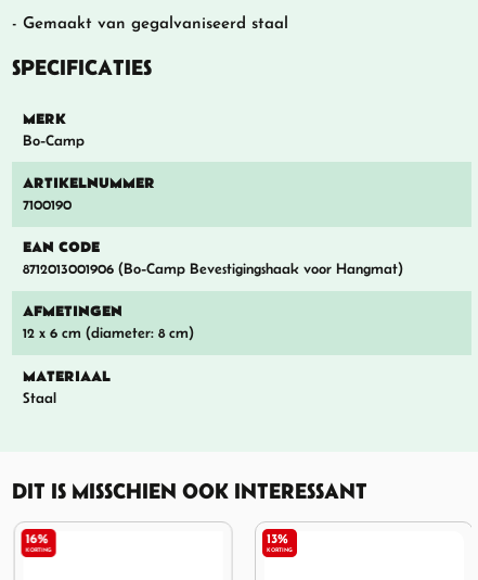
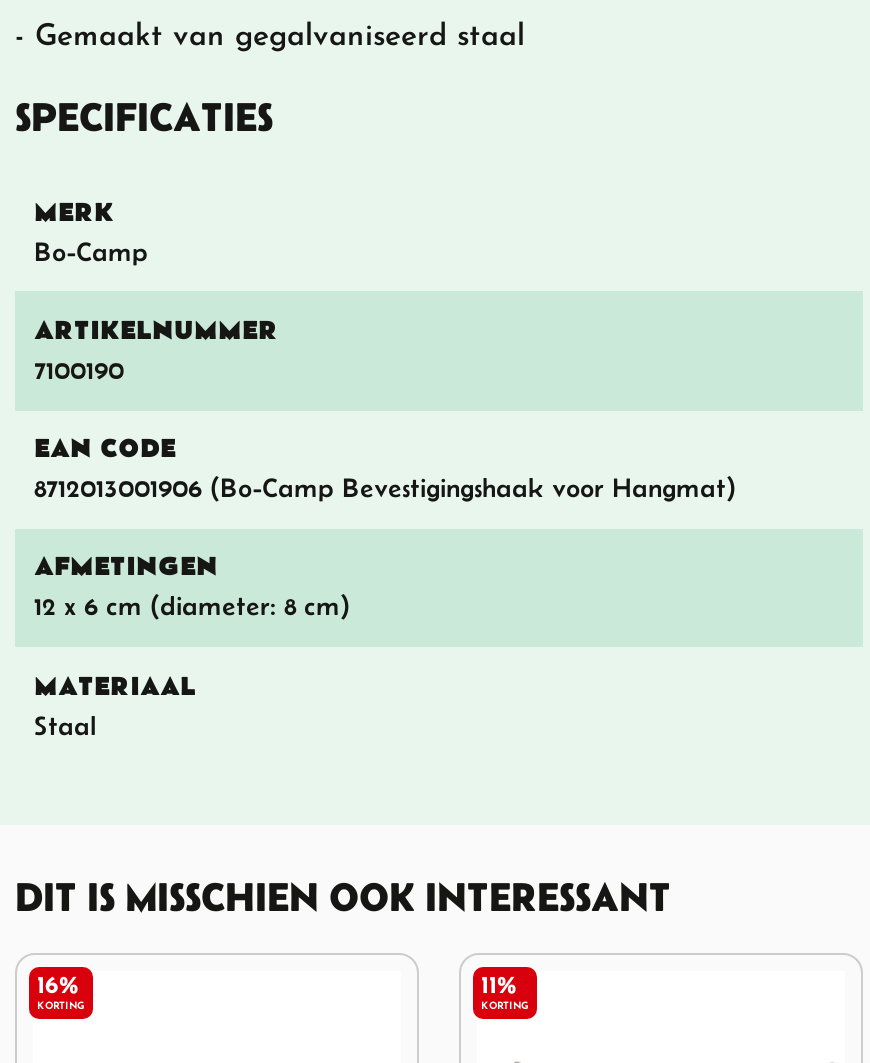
- 13%
+ 11%
